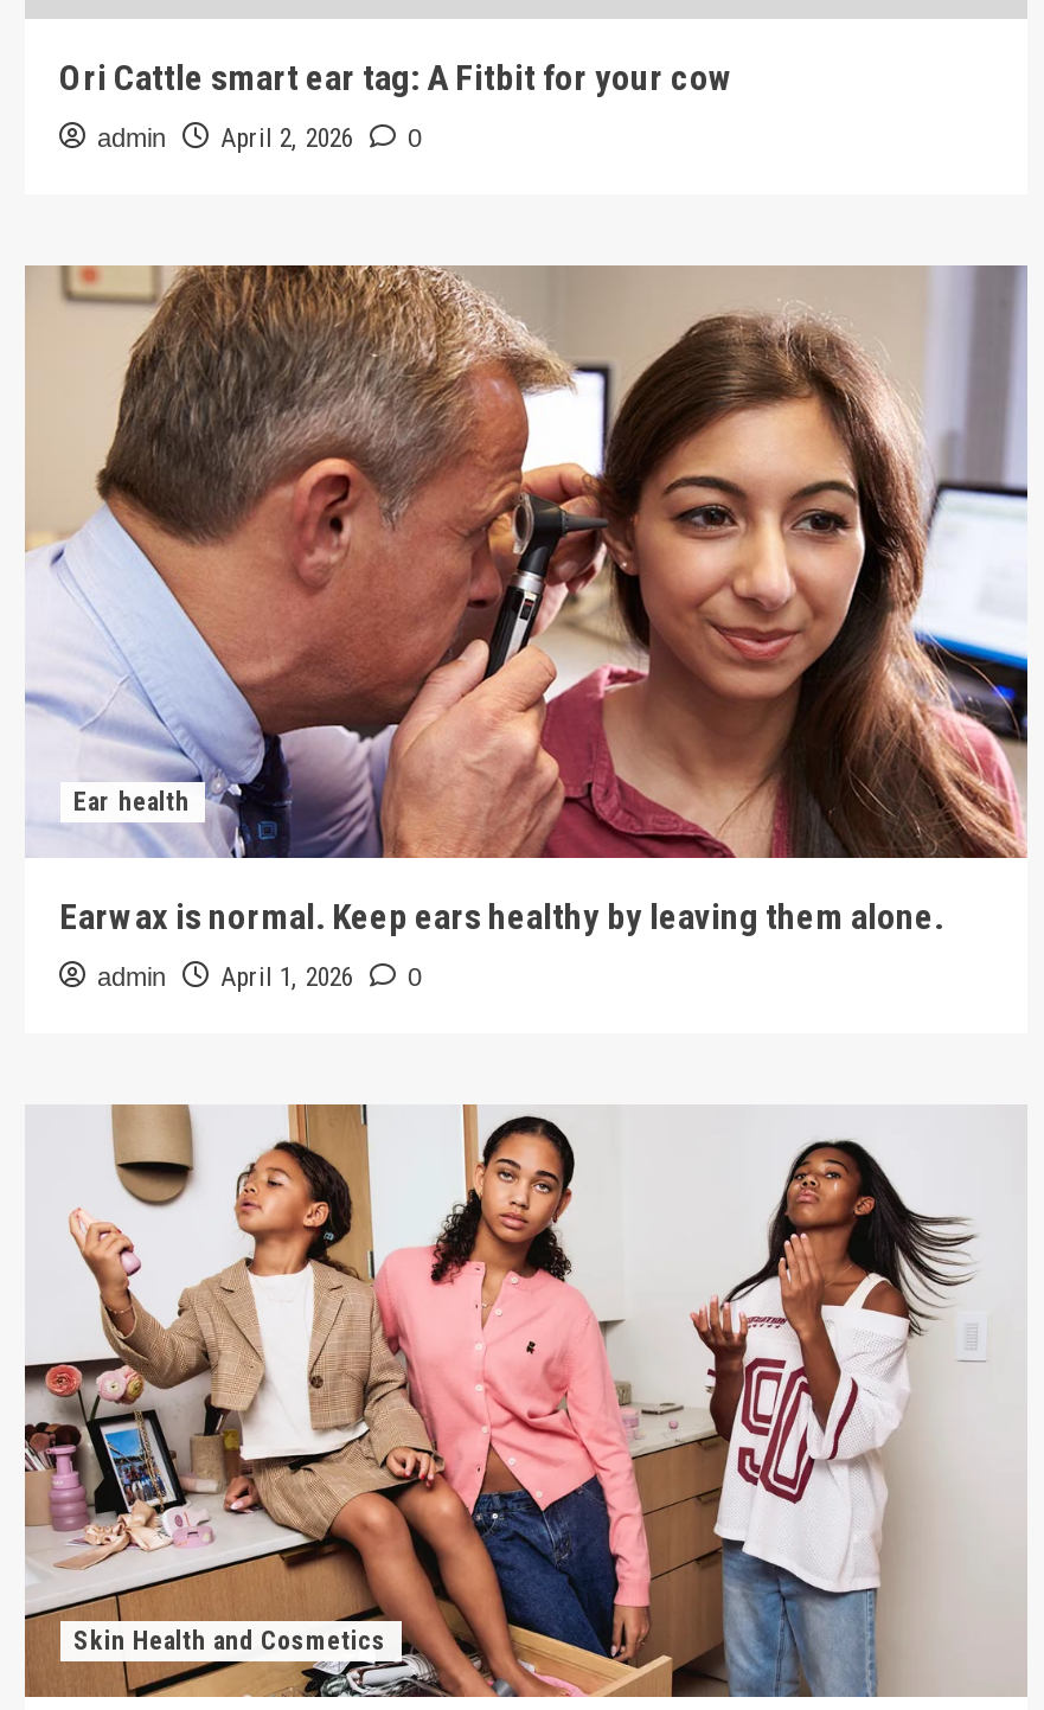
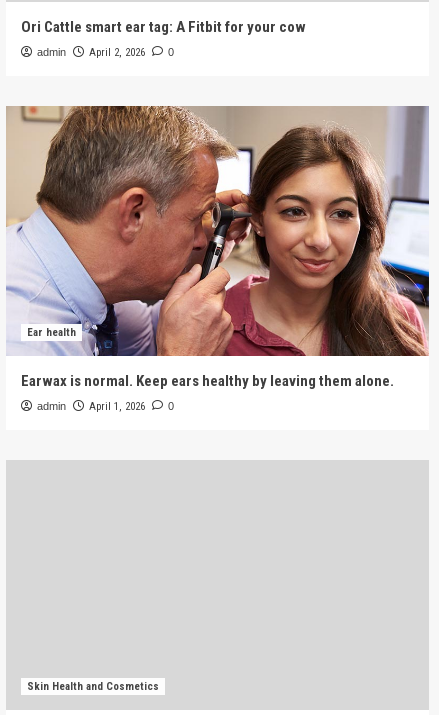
- [image]
